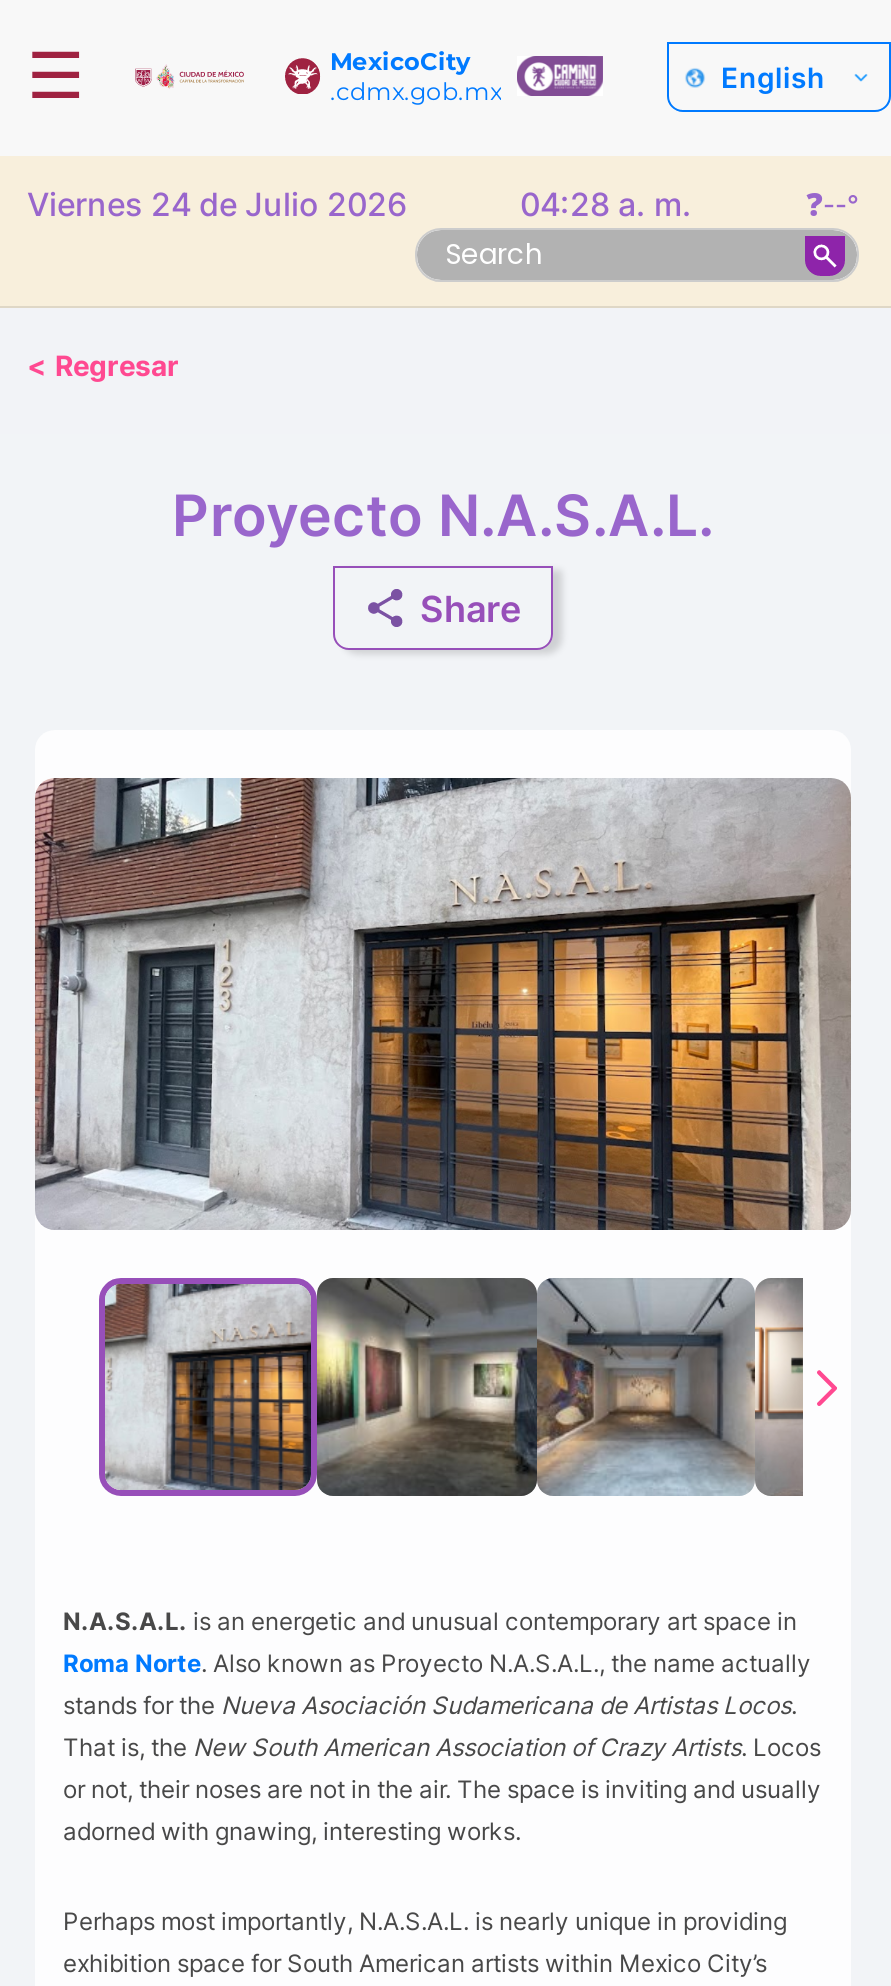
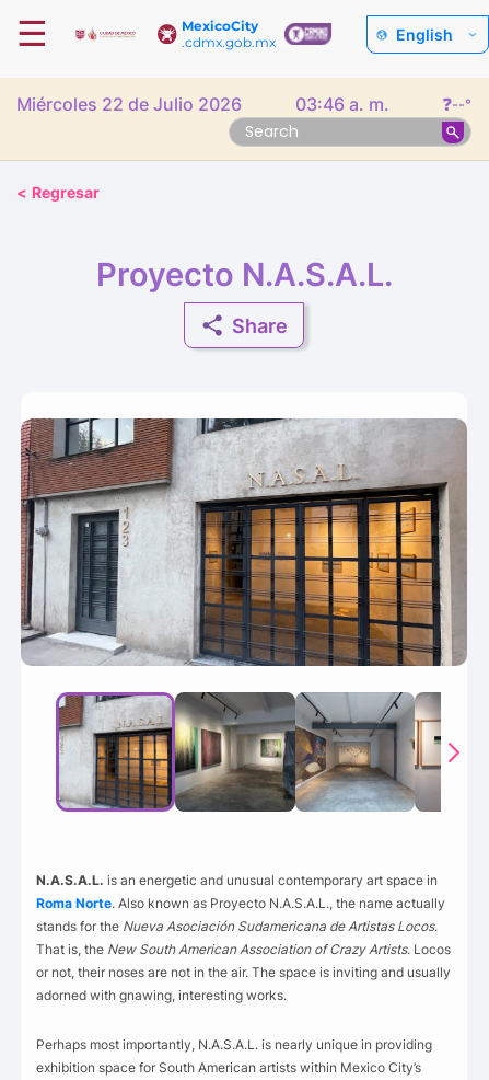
- Viernes 24 de Julio 2026
+ Miércoles 22 de Julio 2026

- 04:28 a. m.
+ 03:46 a. m.
